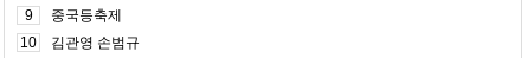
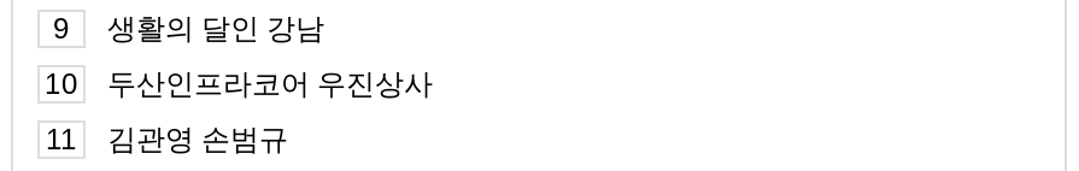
- 중국등축제
+ 생활의 달인 강남

+ 두산인프라코어 우진상사
+ 11
